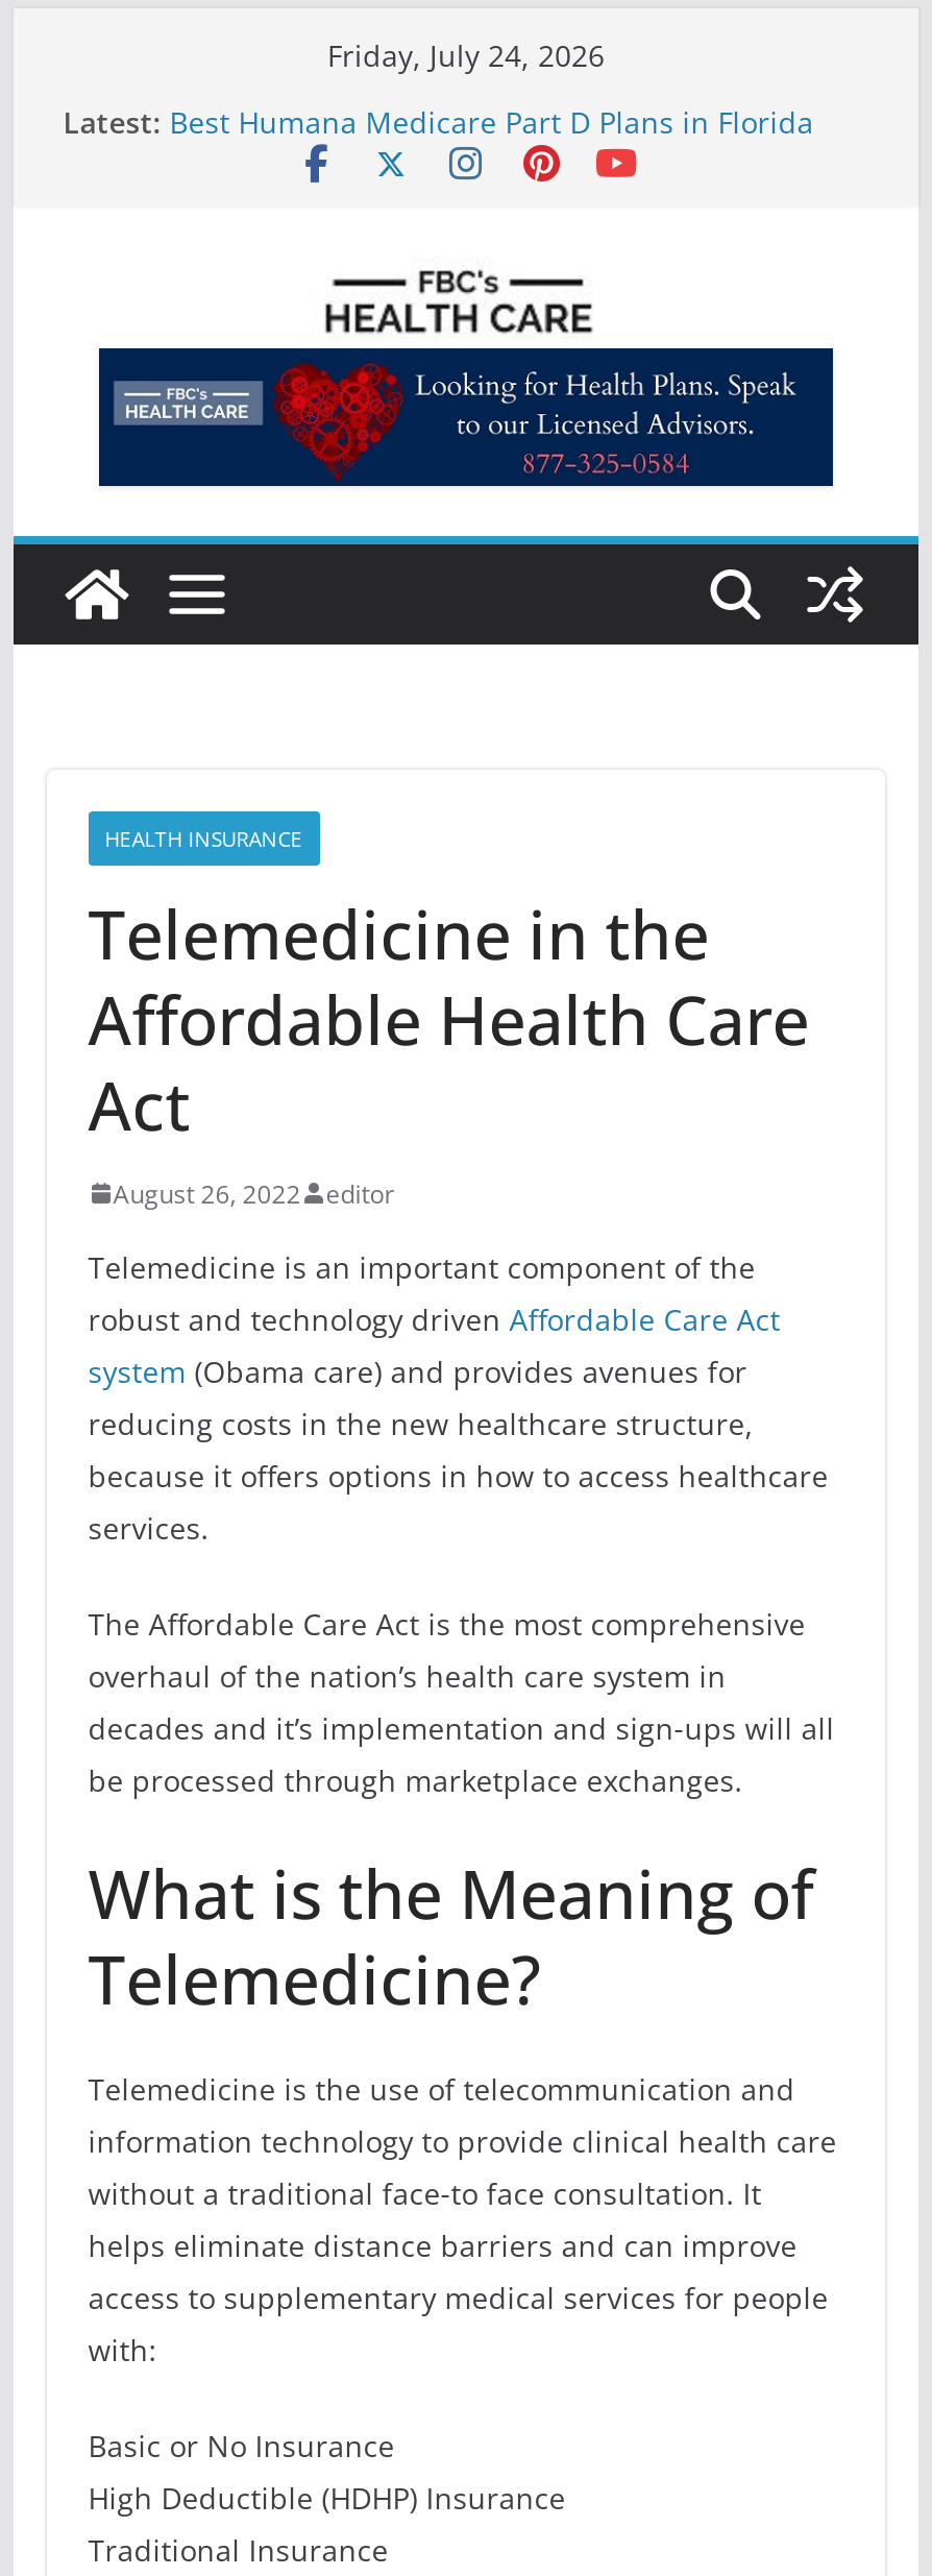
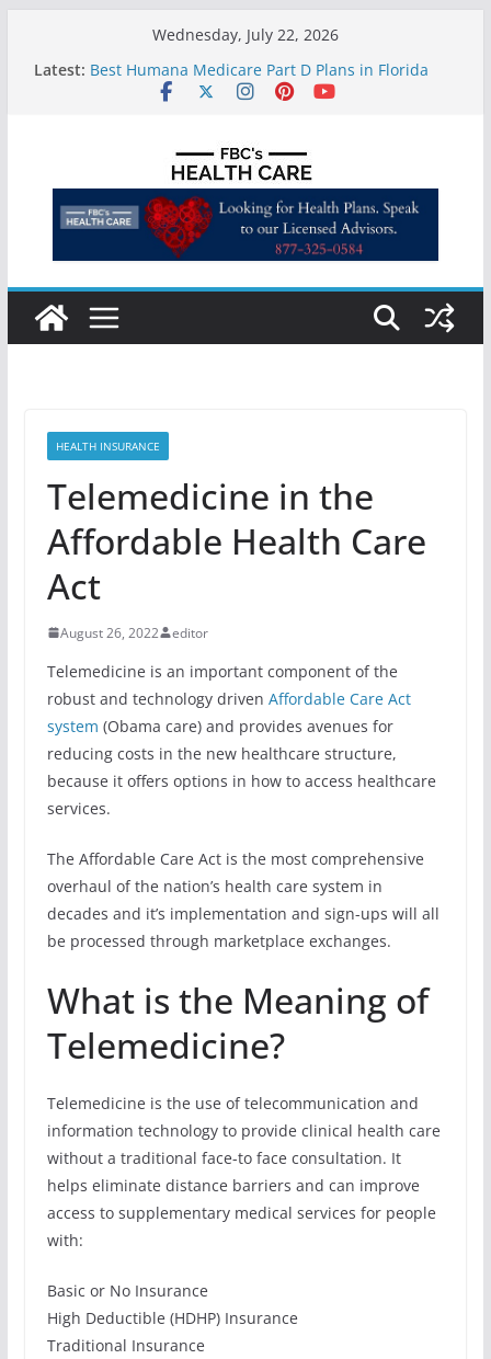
- Friday, July 24, 2026
+ Wednesday, July 22, 2026
